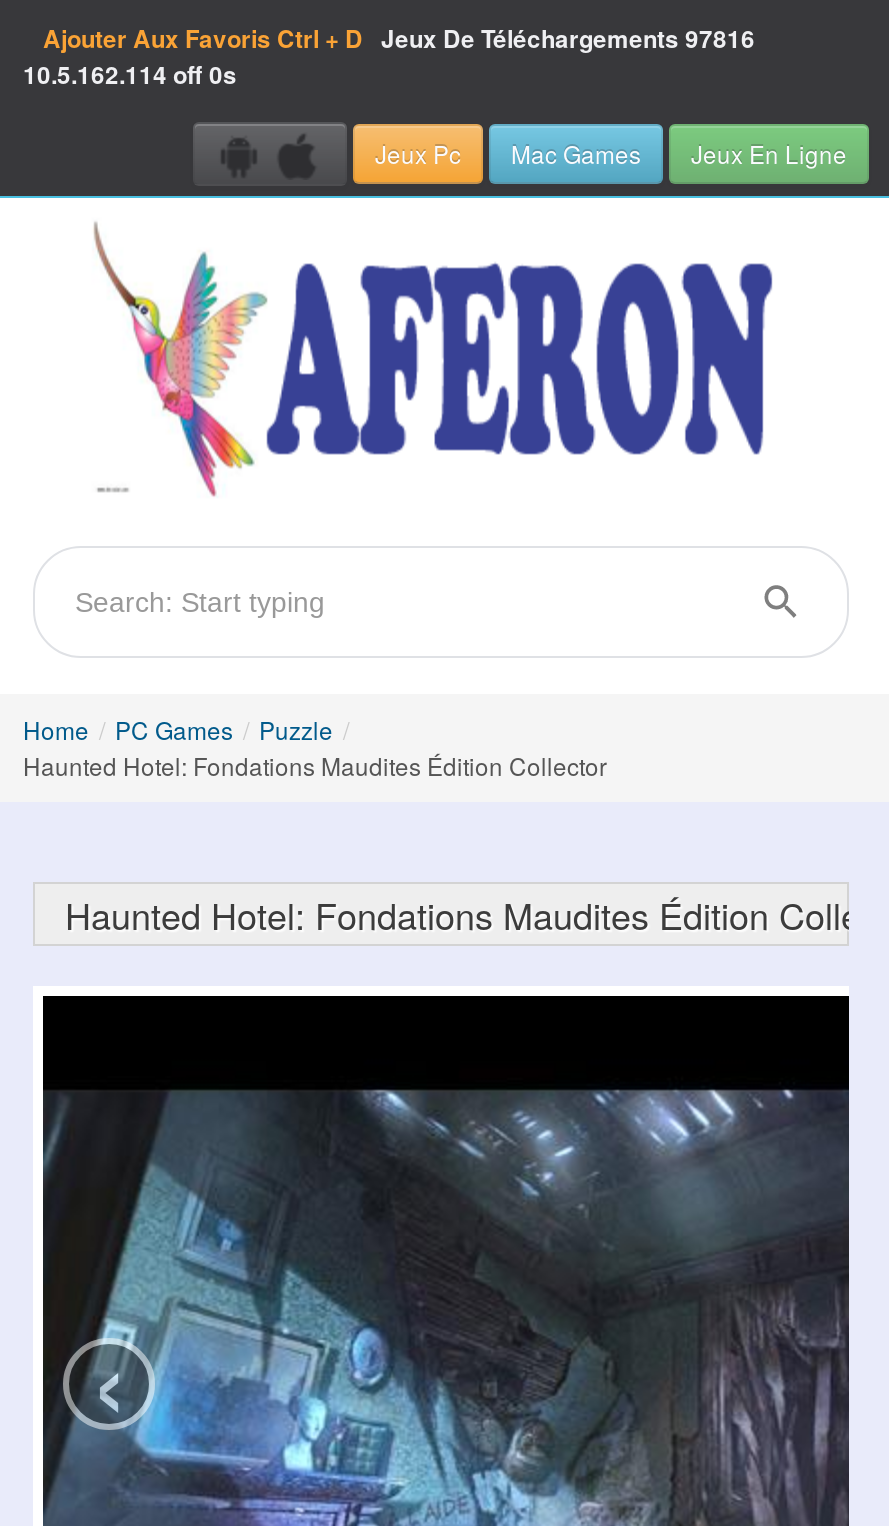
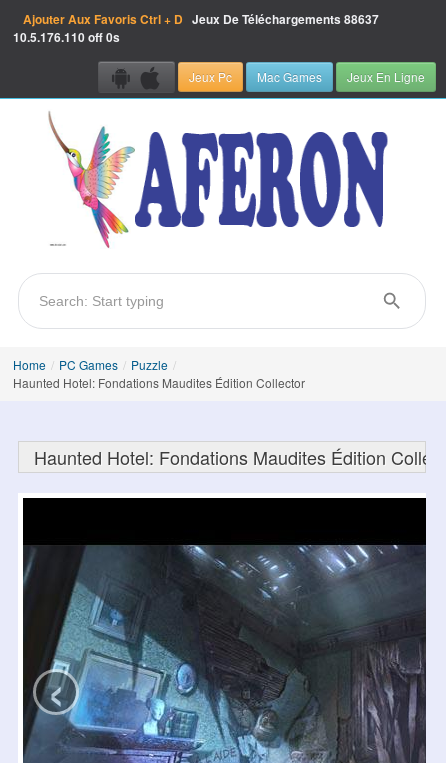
- Ajouter Aux Favoris Ctrl + D Jeux De Téléchargements 97816
+ Ajouter Aux Favoris Ctrl + D Jeux De Téléchargements 88637

- 10.5.162.114 off 0s
+ 10.5.176.110 off 0s
